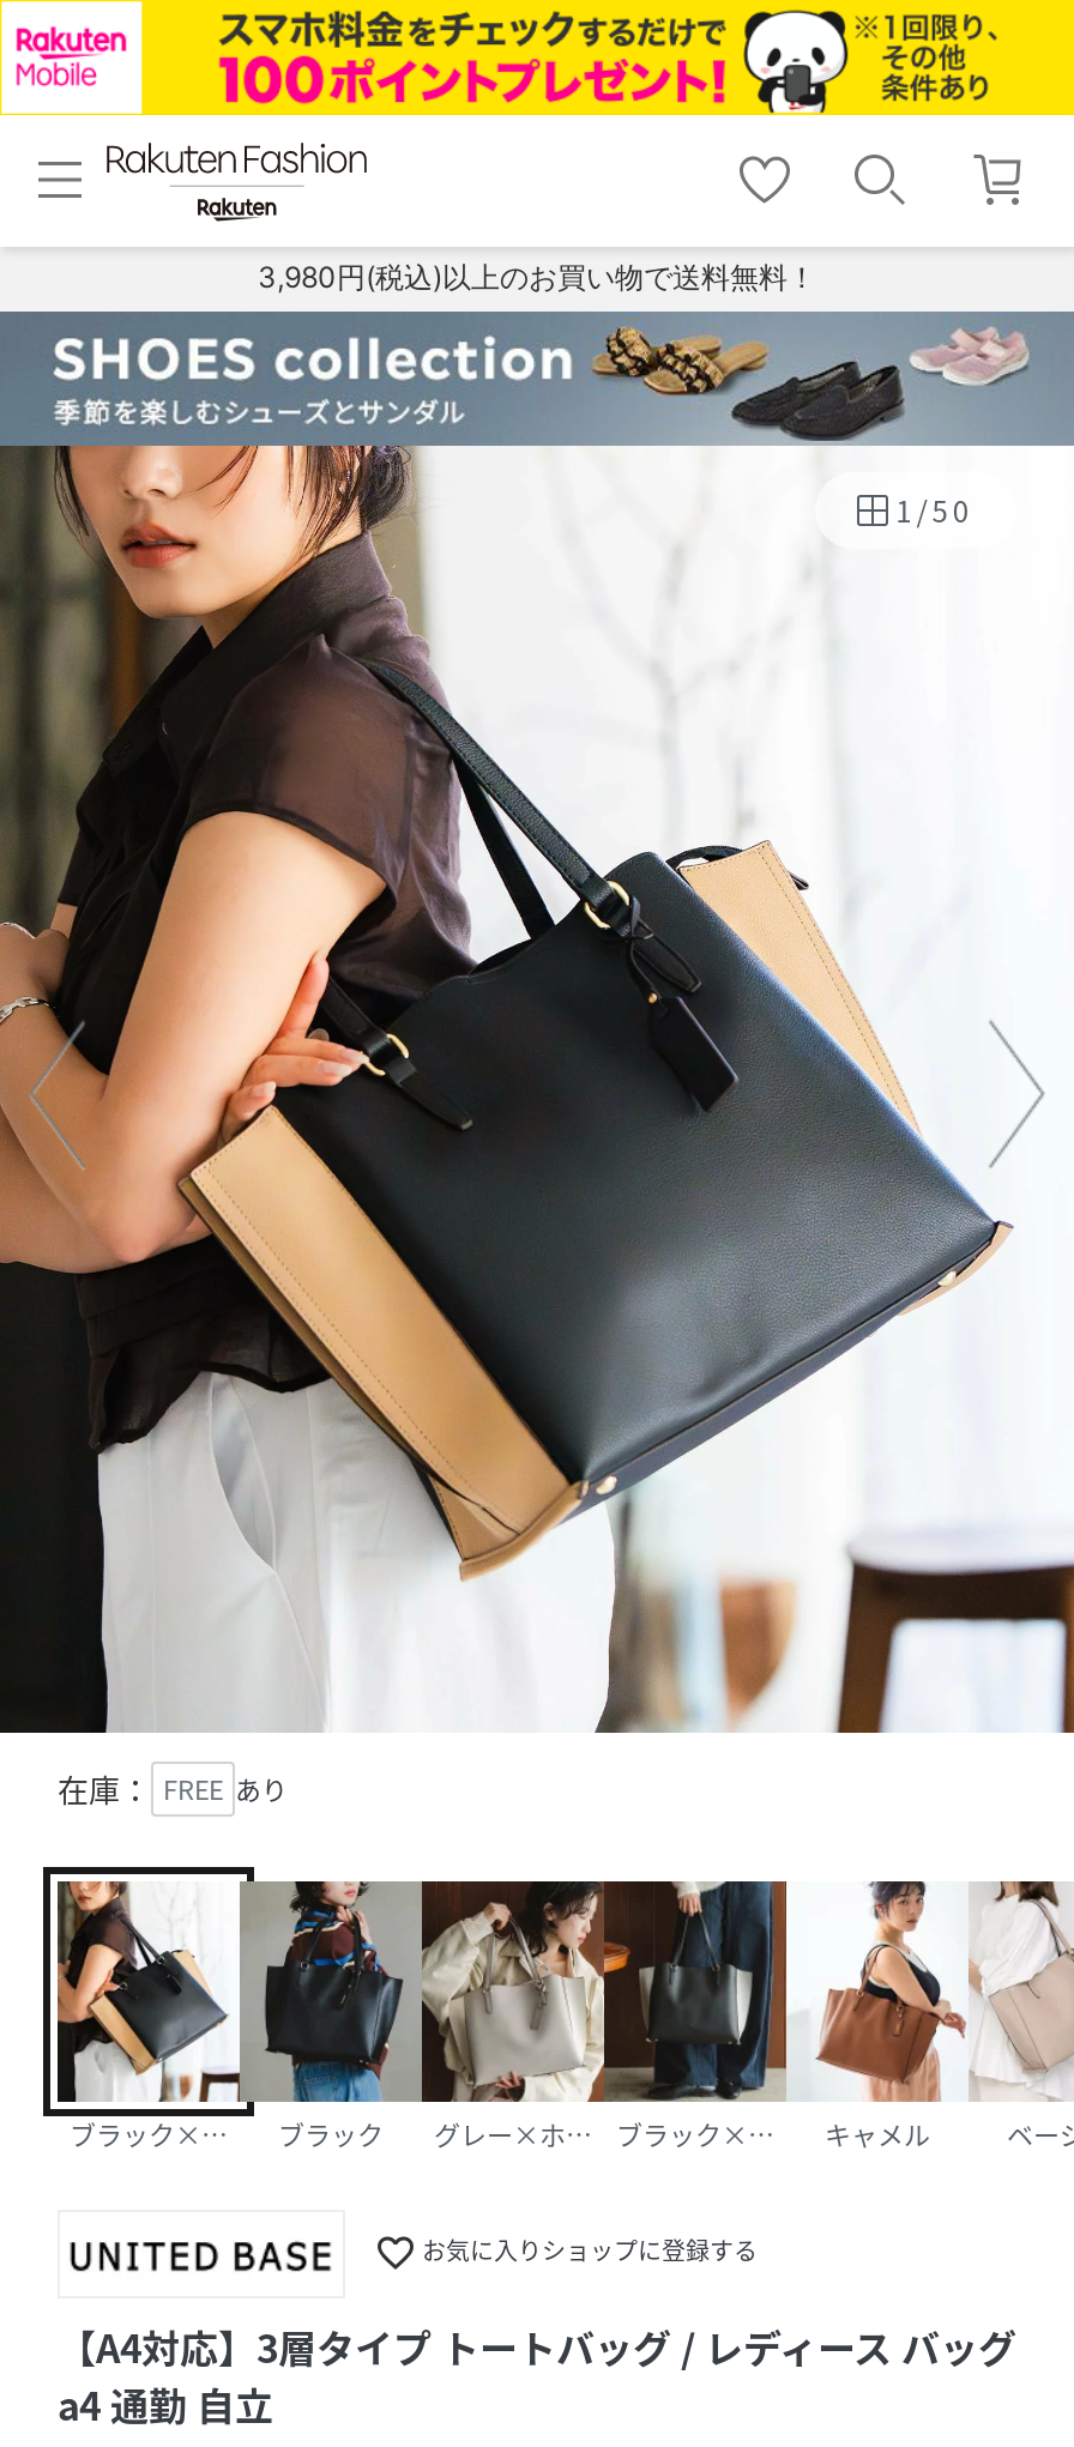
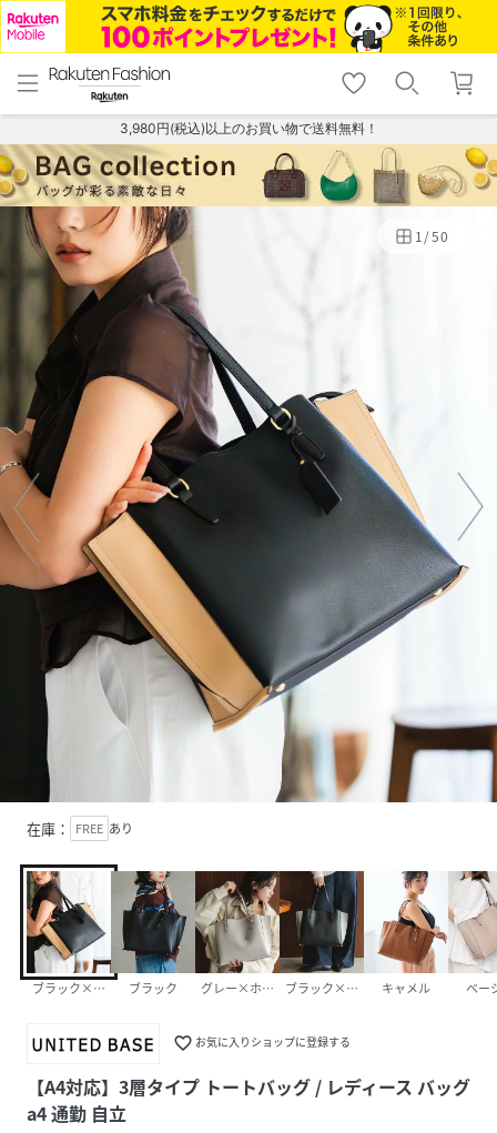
- [image]
+ [image]
